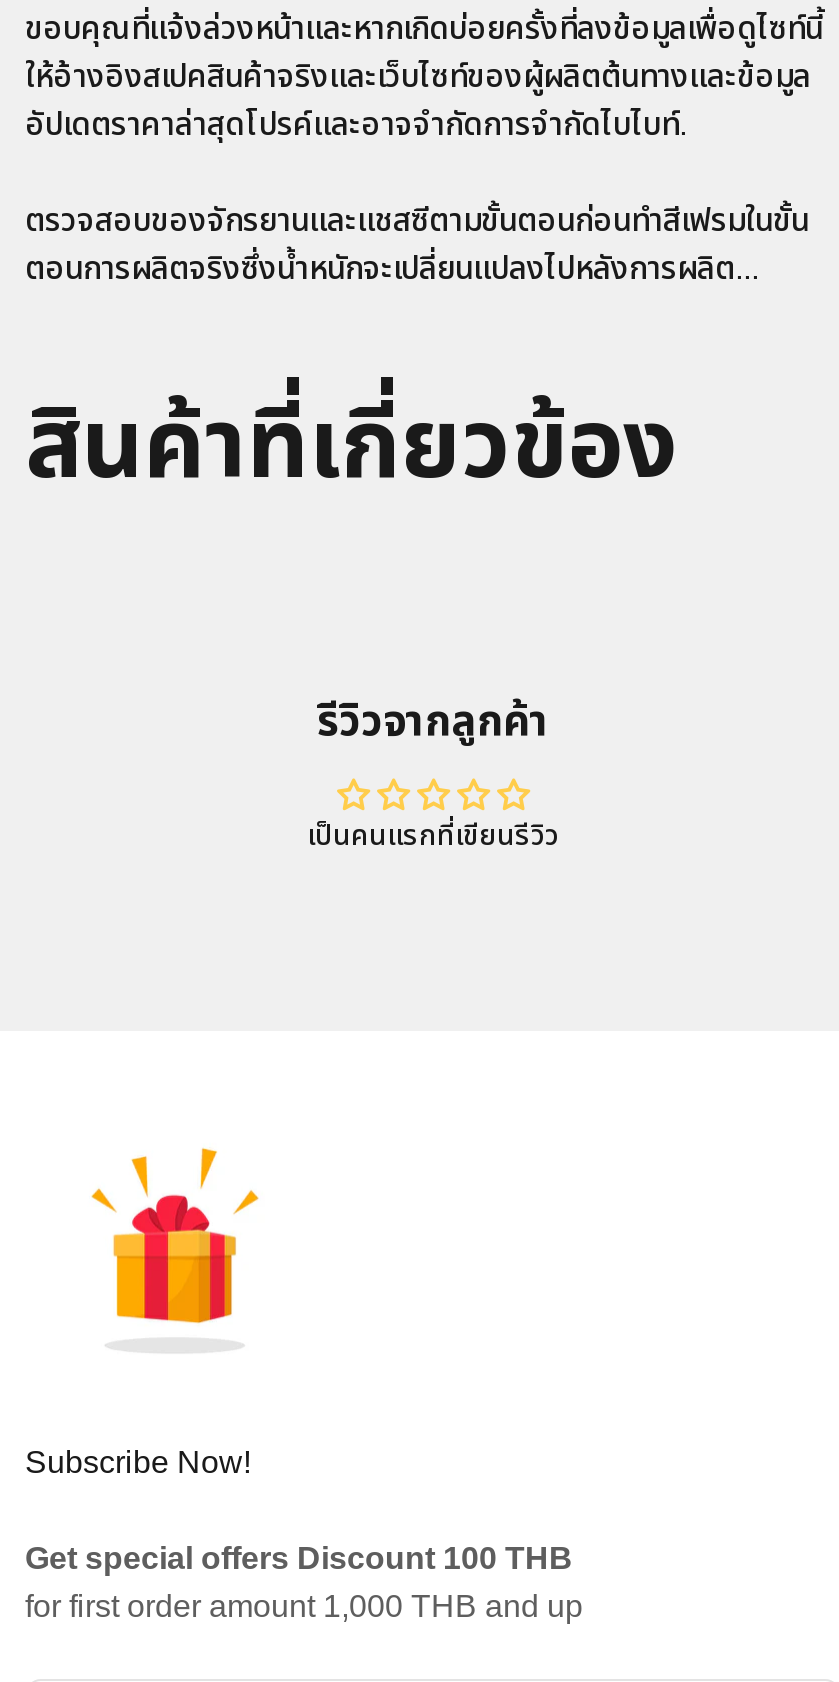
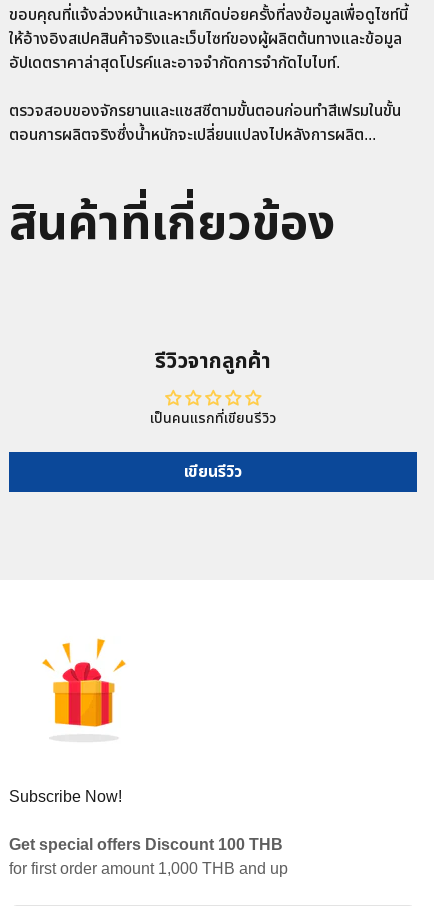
+ เขียนรีวิว
